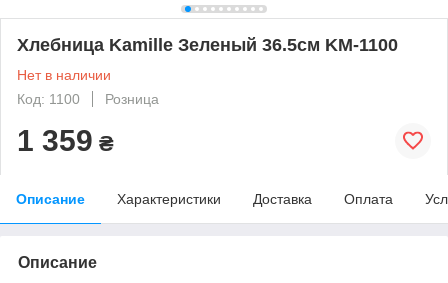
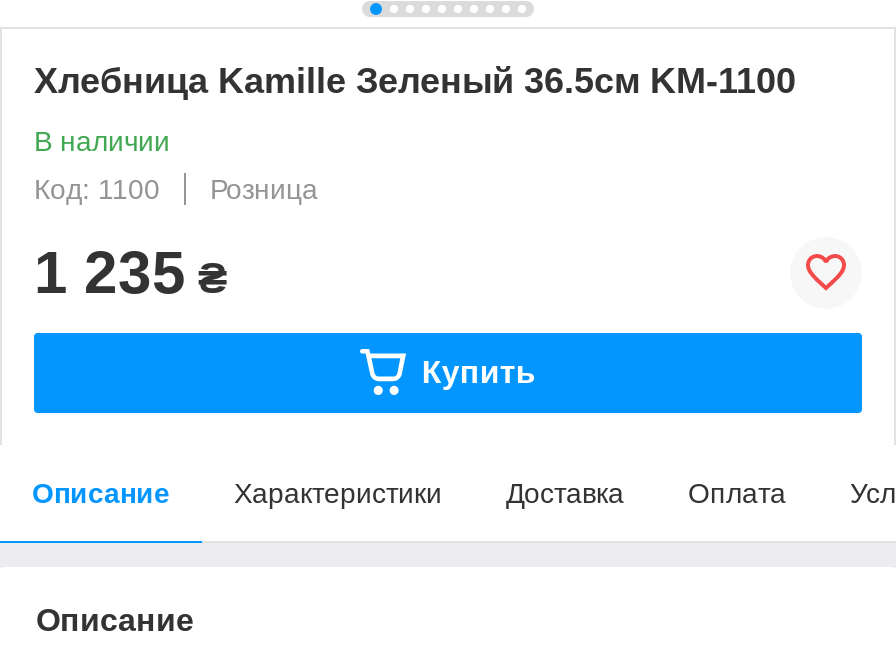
- Нет в наличии
+ В наличии

- 1 359 ₴
+ 1 235 ₴
+ Купить
